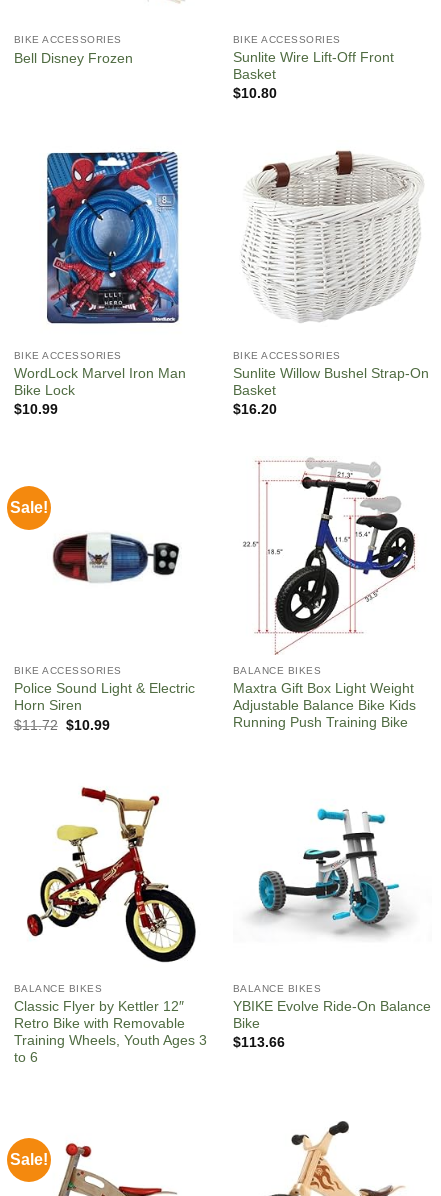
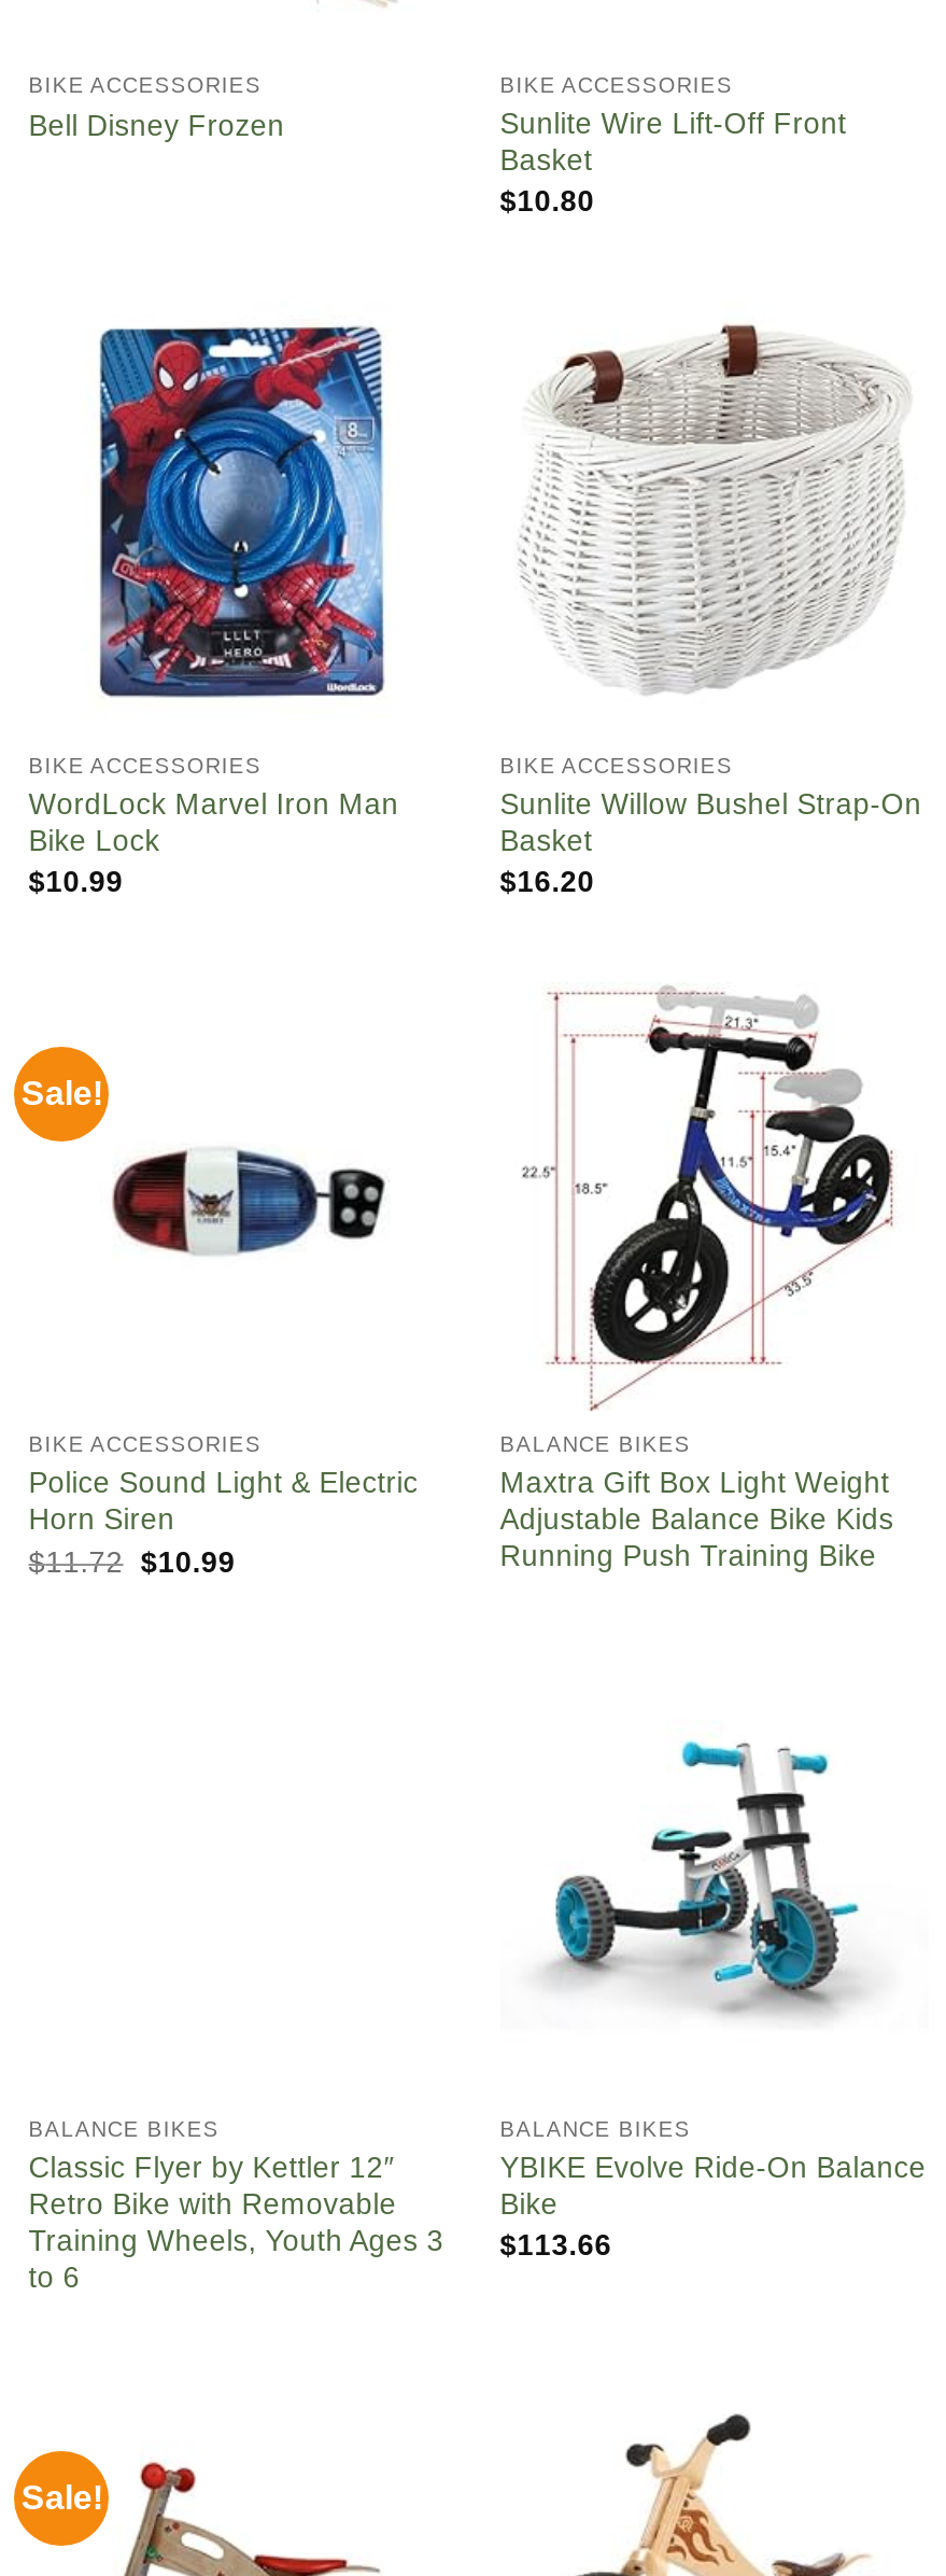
- [image]
